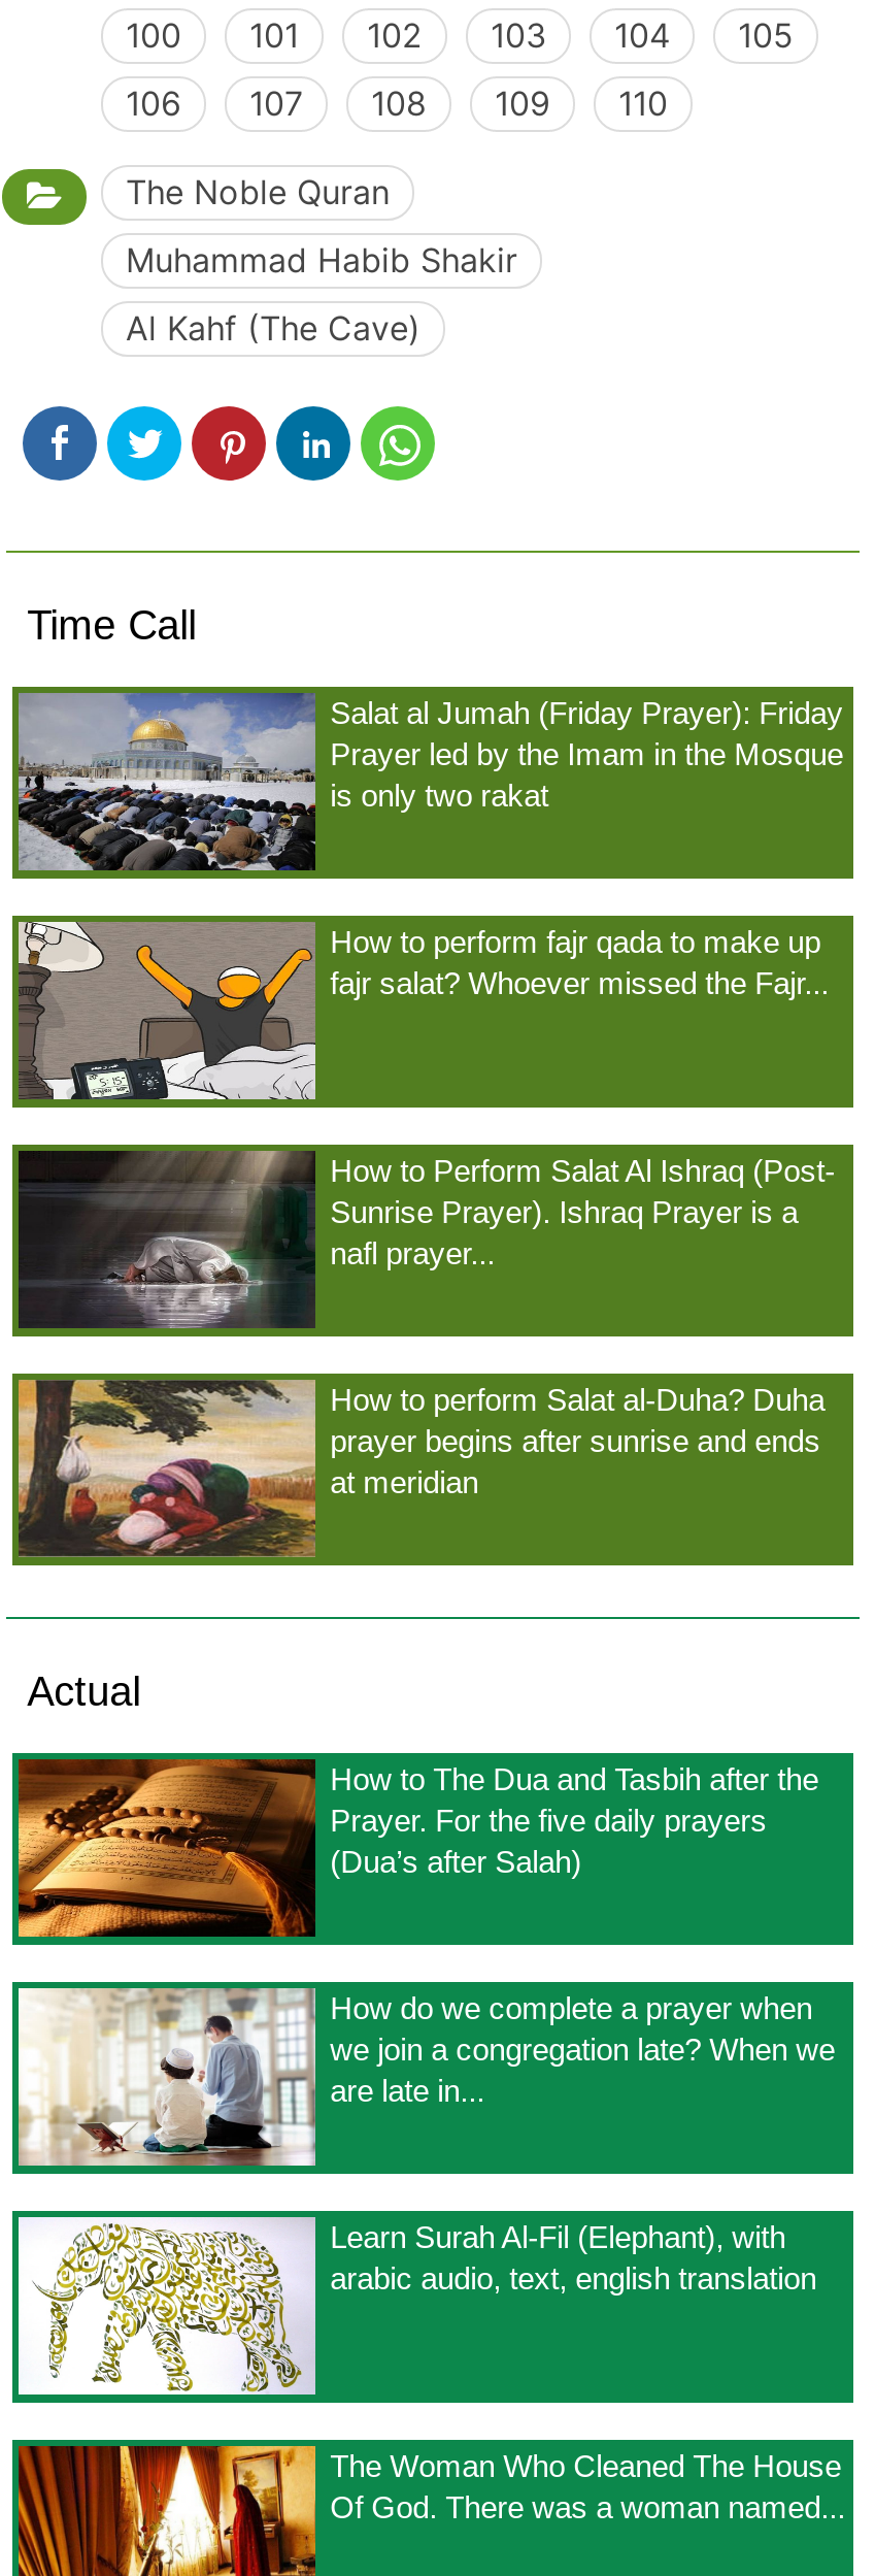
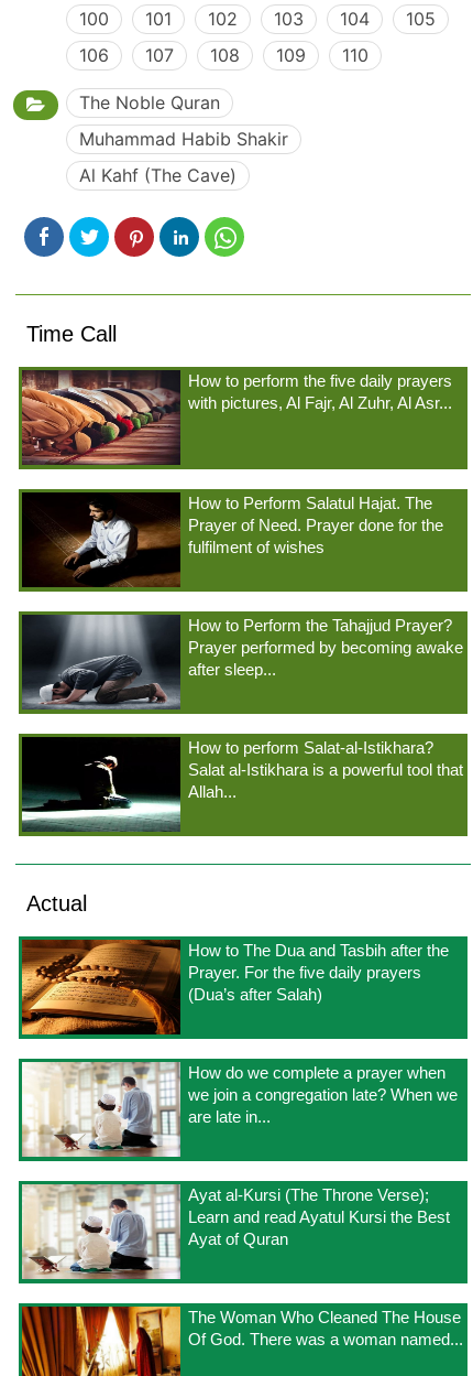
- [image]
- Salat al Jumah (Friday Prayer): Friday
- Prayer led by the Imam in the Mosque
- is only two rakat
+ [image]
+ How to perform the five daily prayers
+ with pictures, Al Fajr, Al Zuhr, Al Asr...

- [image]
- How to perform fajr qada to make up
- fajr salat? Whoever missed the Fajr...
+ [image]
+ How to Perform Salatul Hajat. The
+ Prayer of Need. Prayer done for the
+ fulfilment of wishes

- [image]
- How to Perform Salat Al Ishraq (Post-
- Sunrise Prayer). Ishraq Prayer is a
- nafl prayer...
+ [image]
+ How to Perform the Tahajjud Prayer?
+ Prayer performed by becoming awake
+ after sleep...

- [image]
- How to perform Salat al-Duha? Duha
- prayer begins after sunrise and ends
- at meridian
+ [image]
+ How to perform Salat-al-Istikhara?
+ Salat al-Istikhara is a powerful tool that
+ Allah...

- [image]
- Learn Surah Al-Fil (Elephant), with
- arabic audio, text, english translation
+ [image]
+ Ayat al-Kursi (The Throne Verse);
+ Learn and read Ayatul Kursi the Best
+ Ayat of Quran
